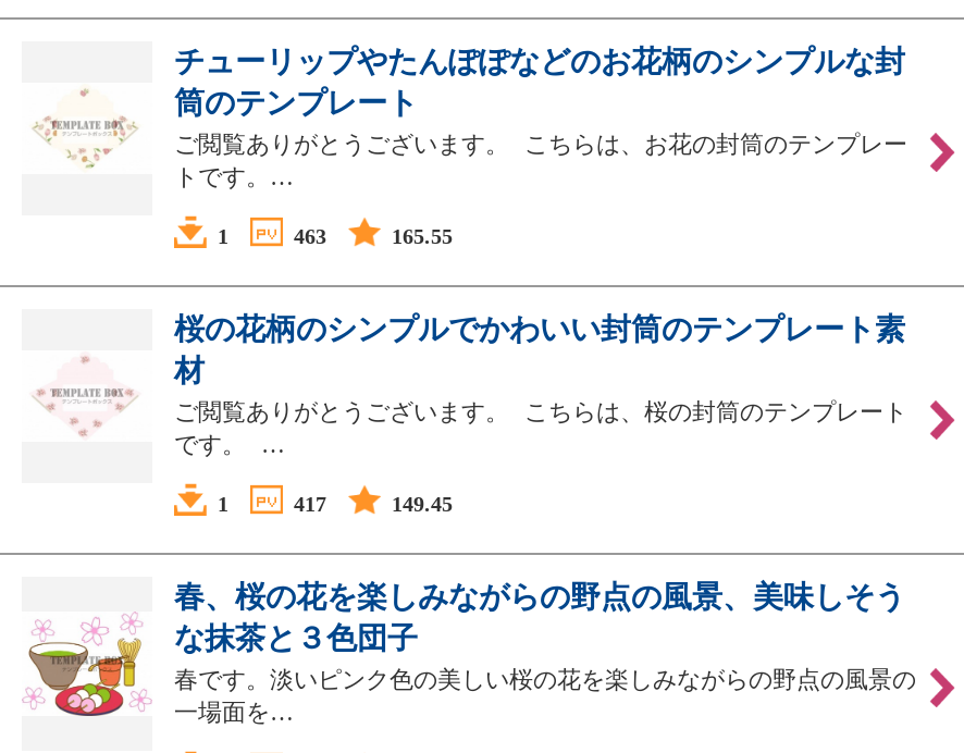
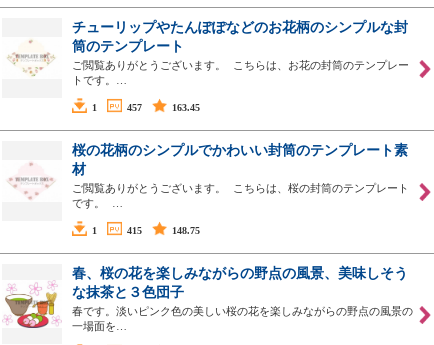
- 463
+ 457

- 165.55
+ 163.45

- 417
+ 415

- 149.45
+ 148.75
